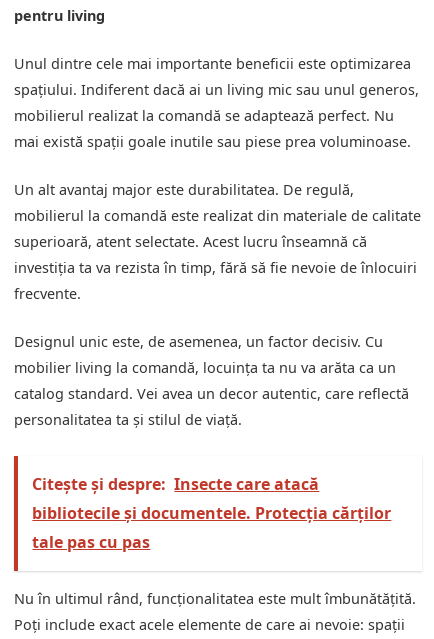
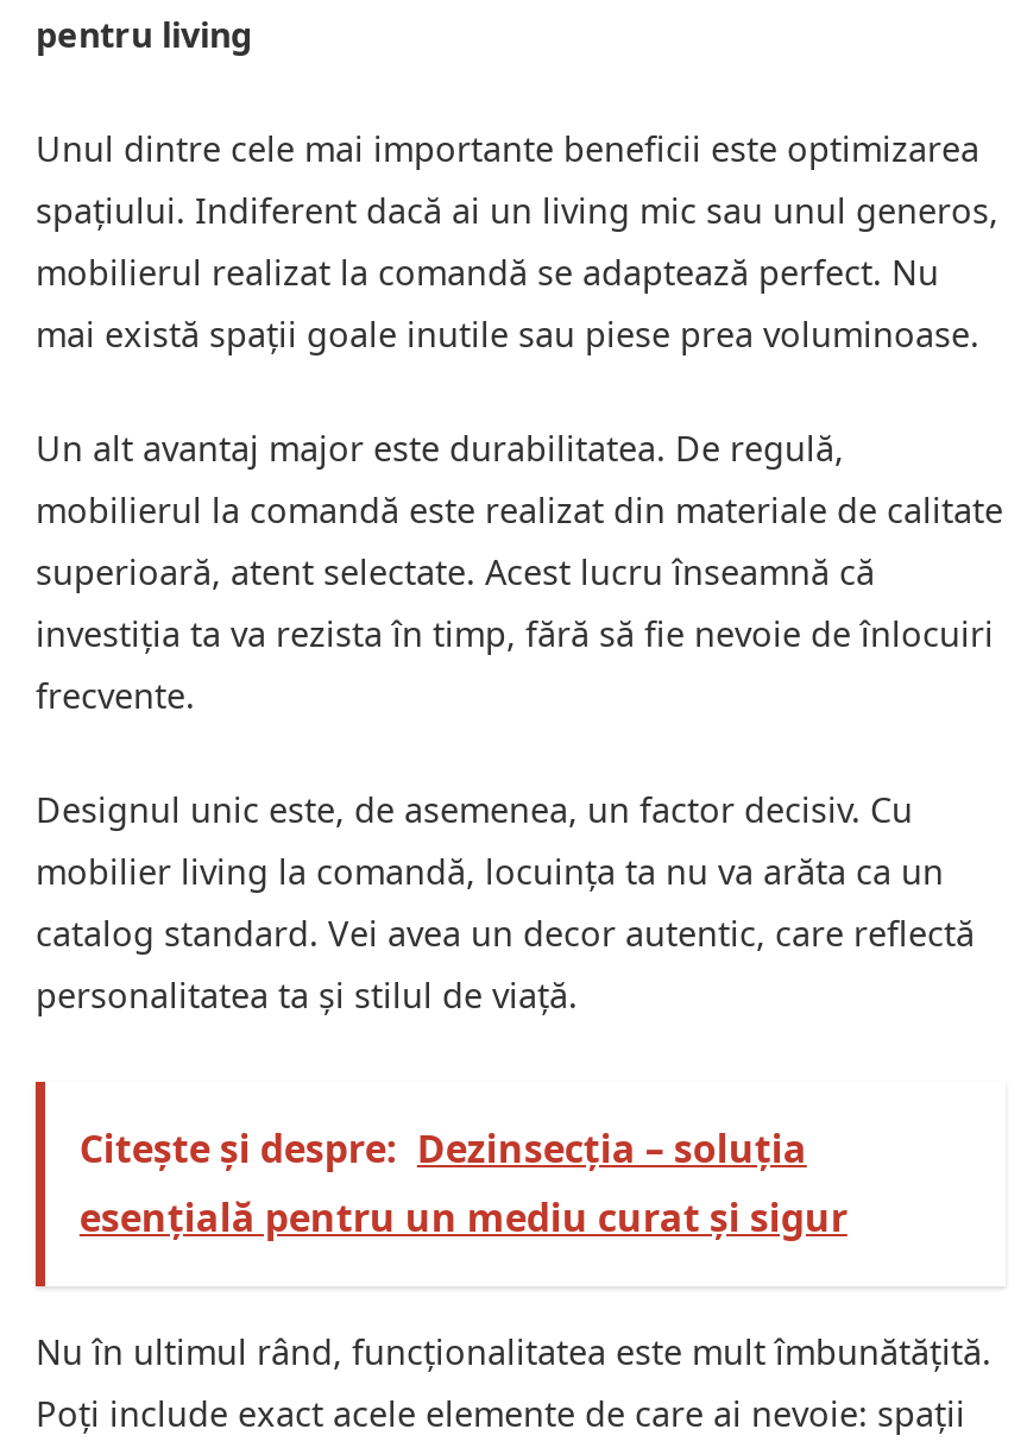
- Citește și despre: Insecte care atacă
- bibliotecile și documentele. Protecția cărților
- tale pas cu pas
+ Citește și despre: Dezinsecția – soluția
+ esențială pentru un mediu curat și sigur
